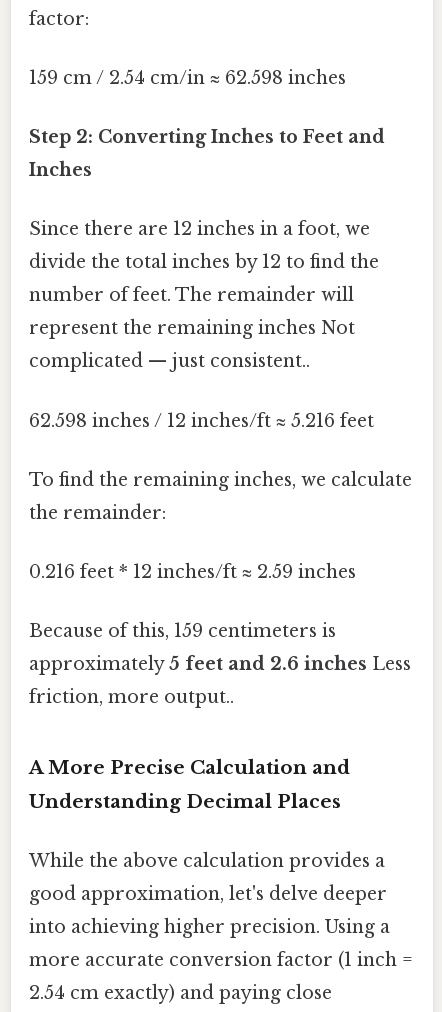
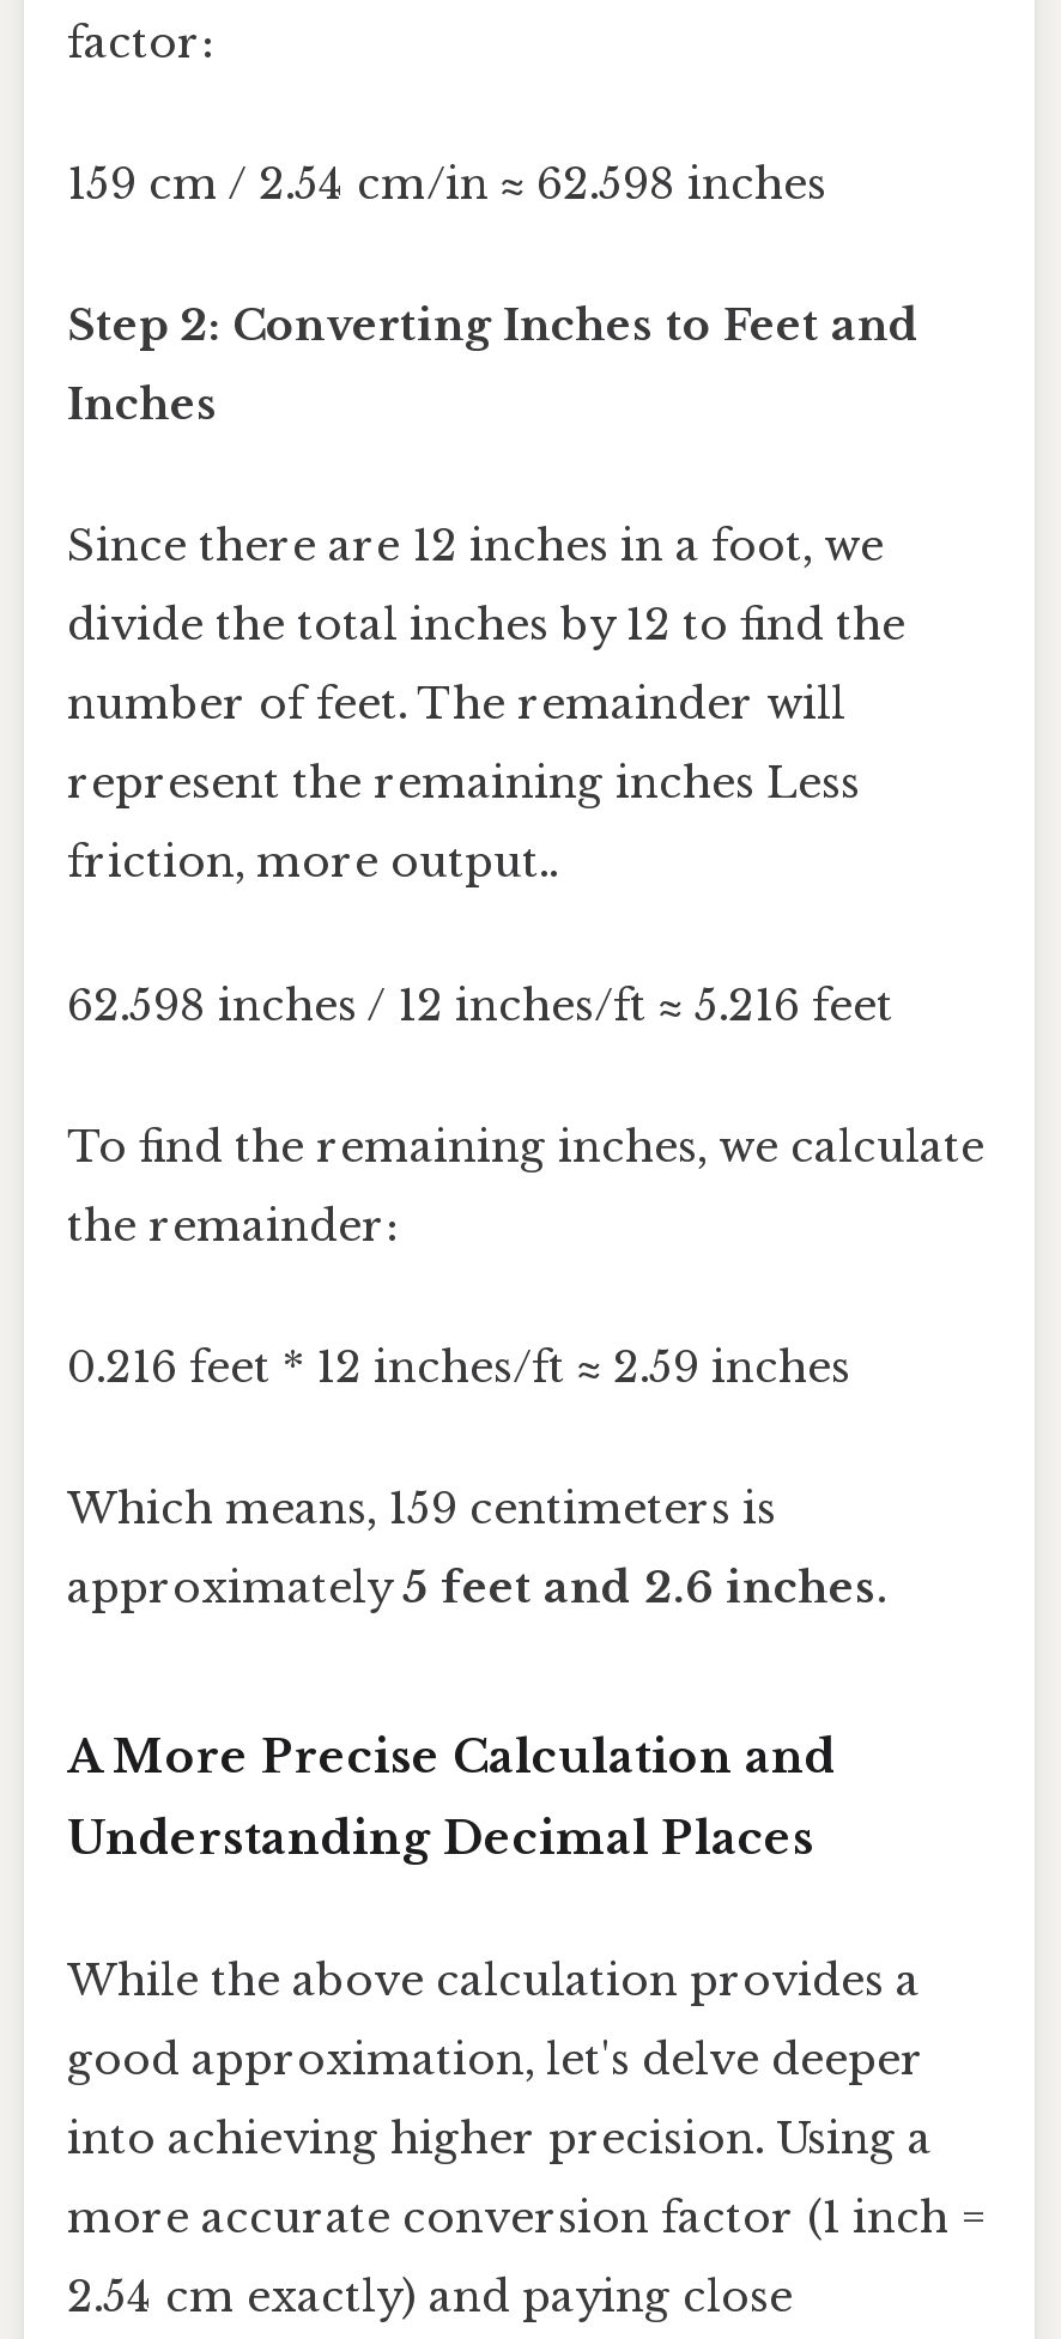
- represent the remaining inches Not
+ represent the remaining inches Less

- complicated — just consistent..

- Because of this, 159 centimeters is
- approximately 5 feet and 2.6 inches Less
+ Which means, 159 centimeters is
+ approximately5 feet and 2.6 inches.

moved up: friction, more output..
